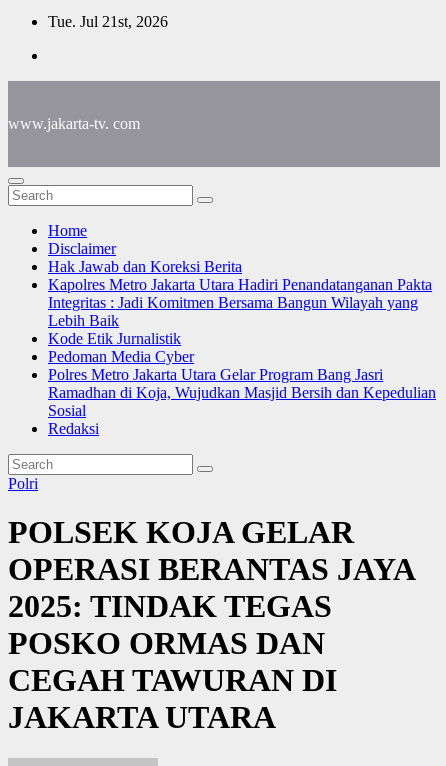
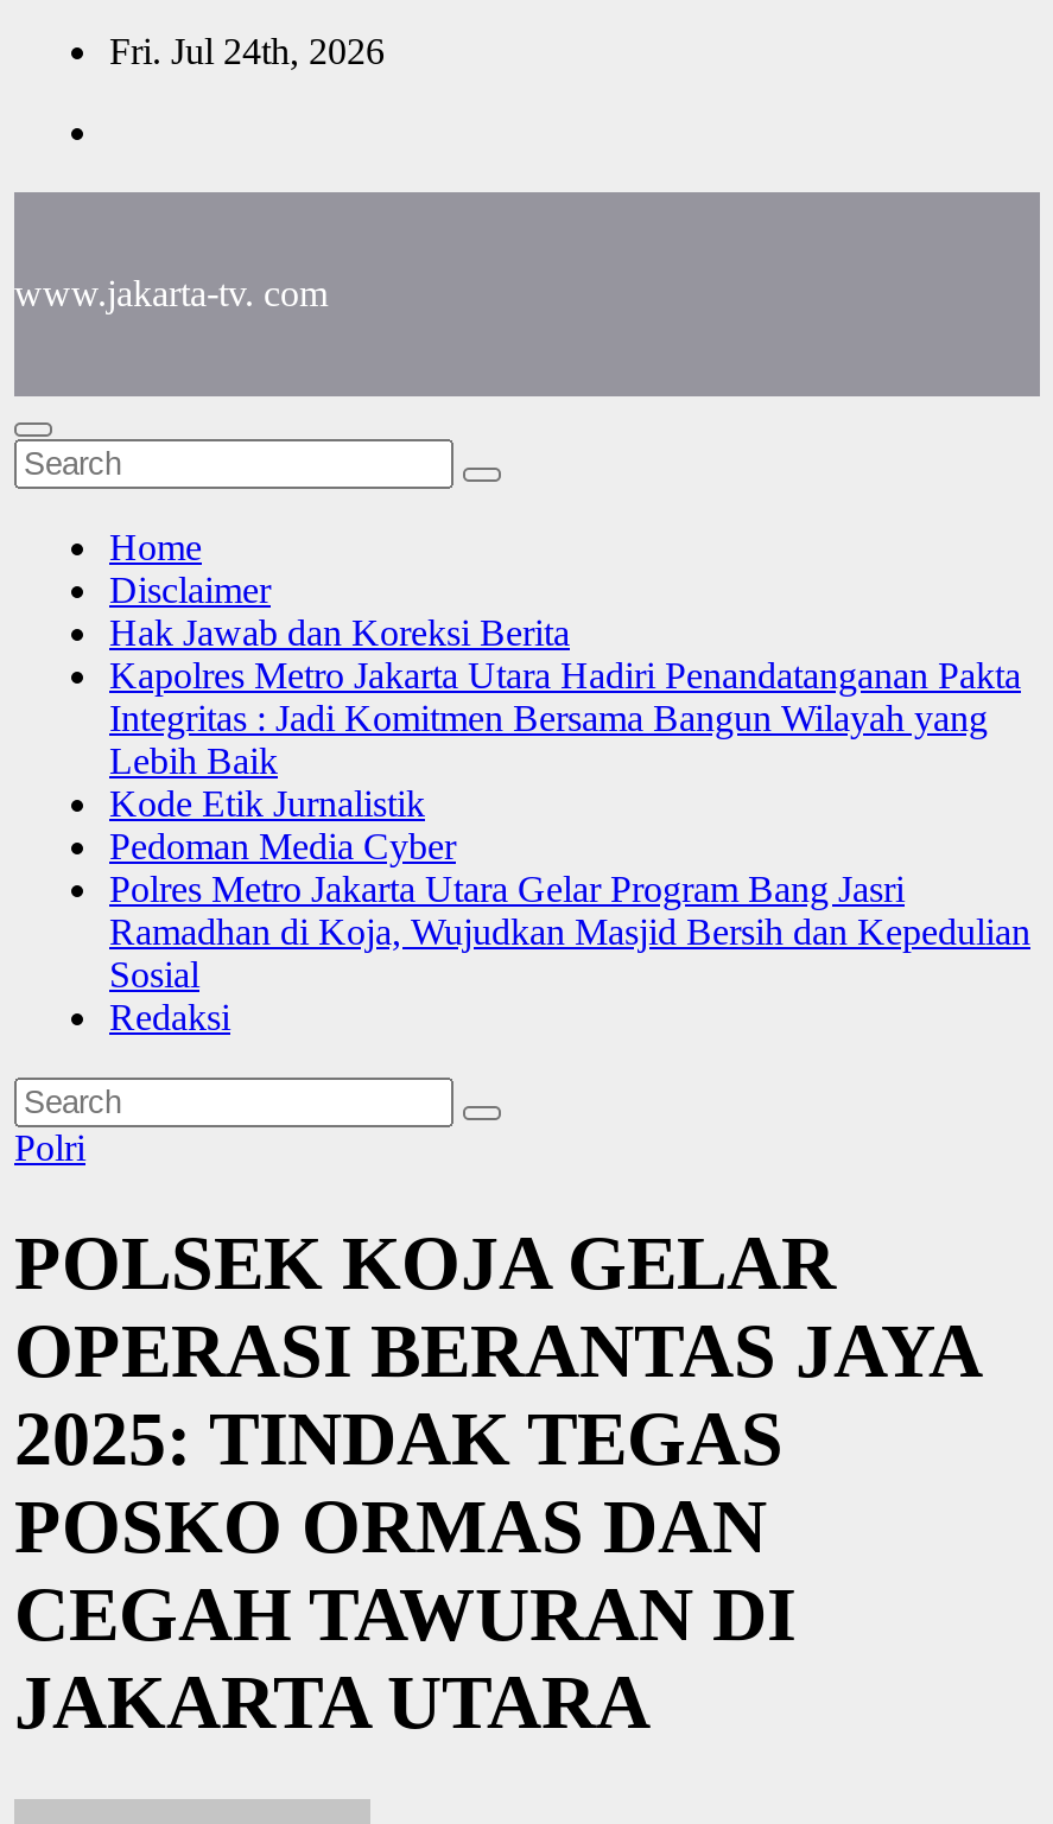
- Tue. Jul 21st, 2026
+ Fri. Jul 24th, 2026
